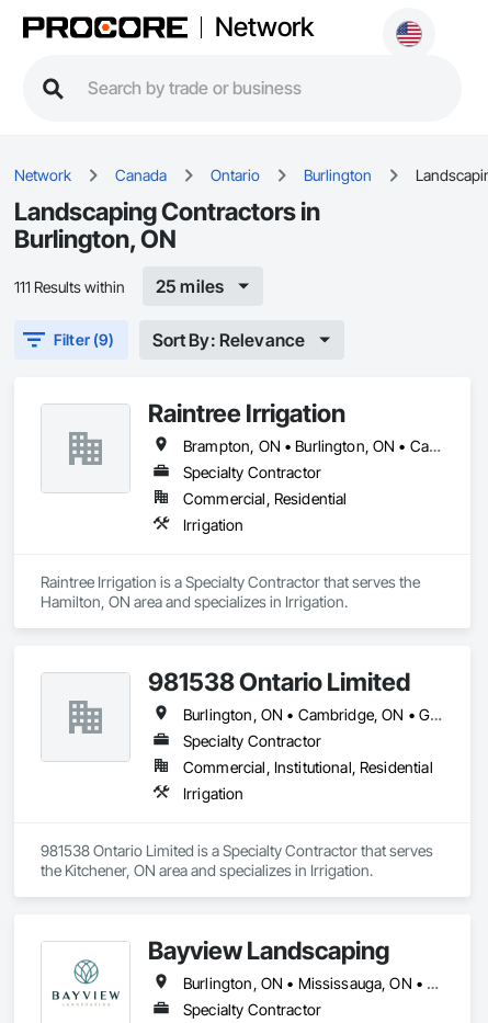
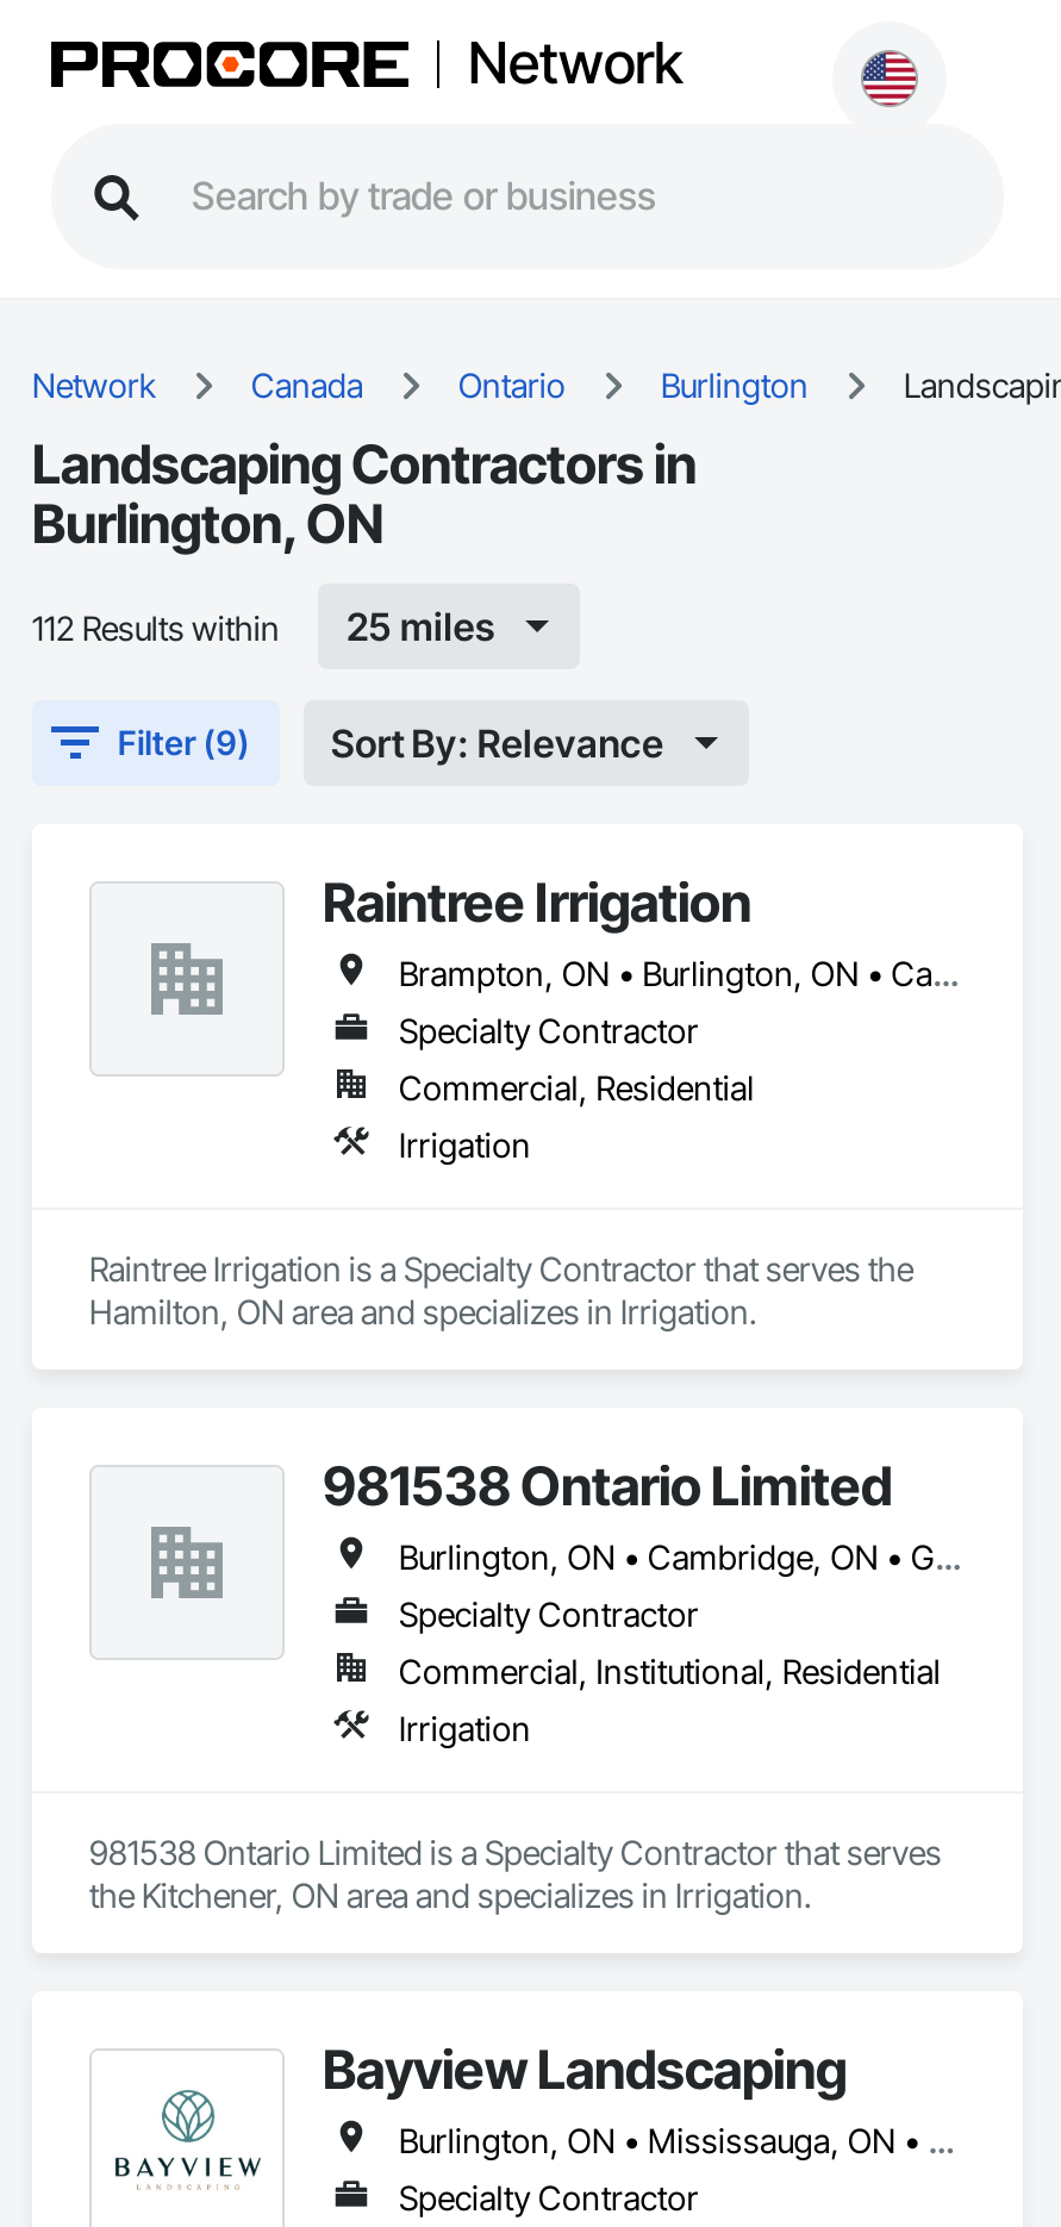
- 111 Results within
+ 112 Results within
